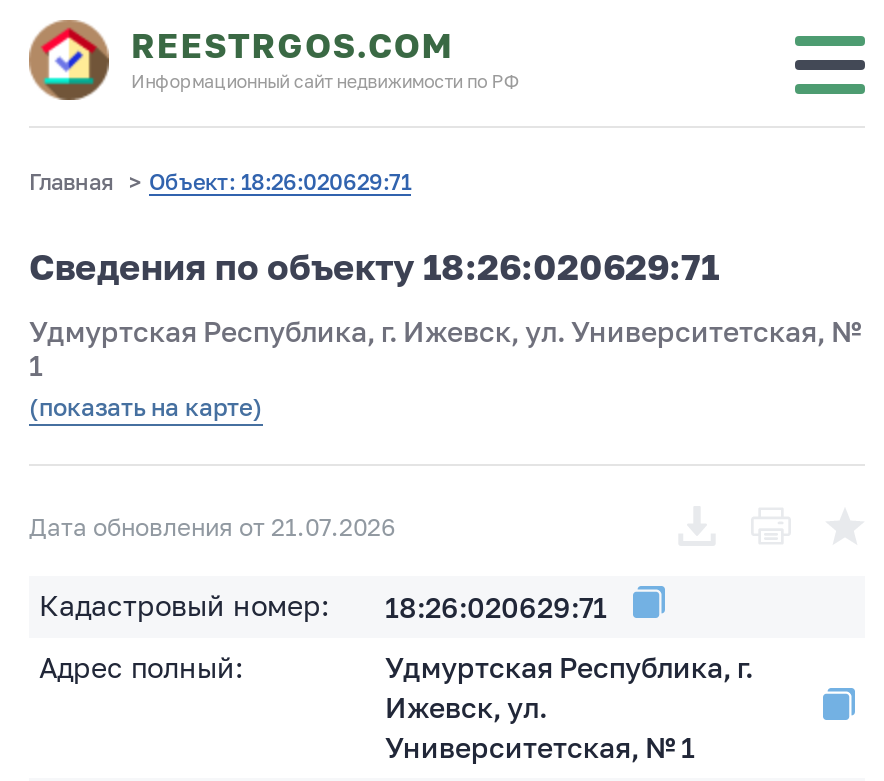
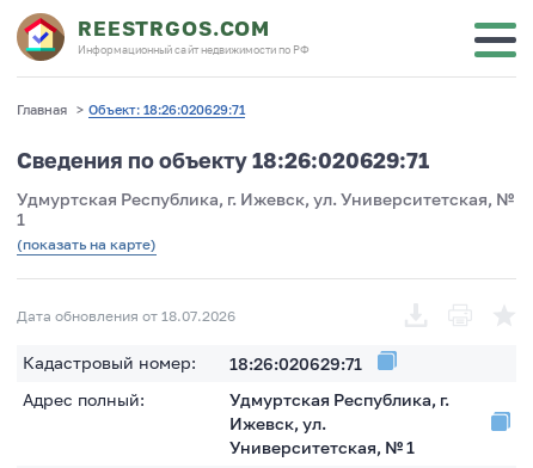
- Дата обновления от 21.07.2026
+ Дата обновления от 18.07.2026
